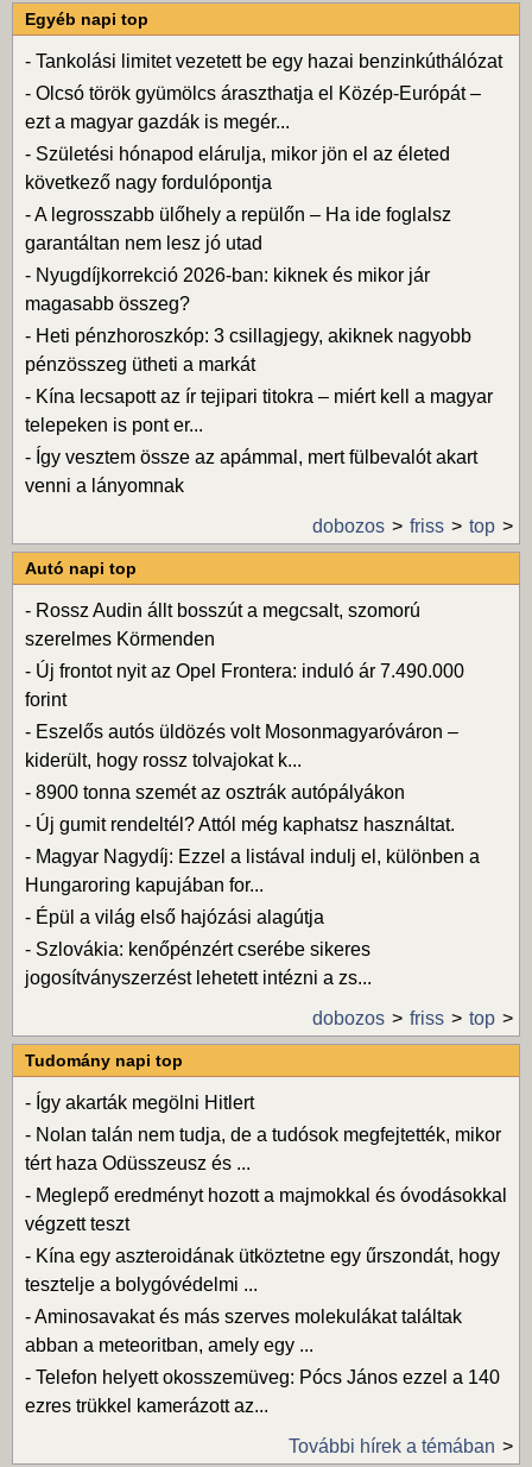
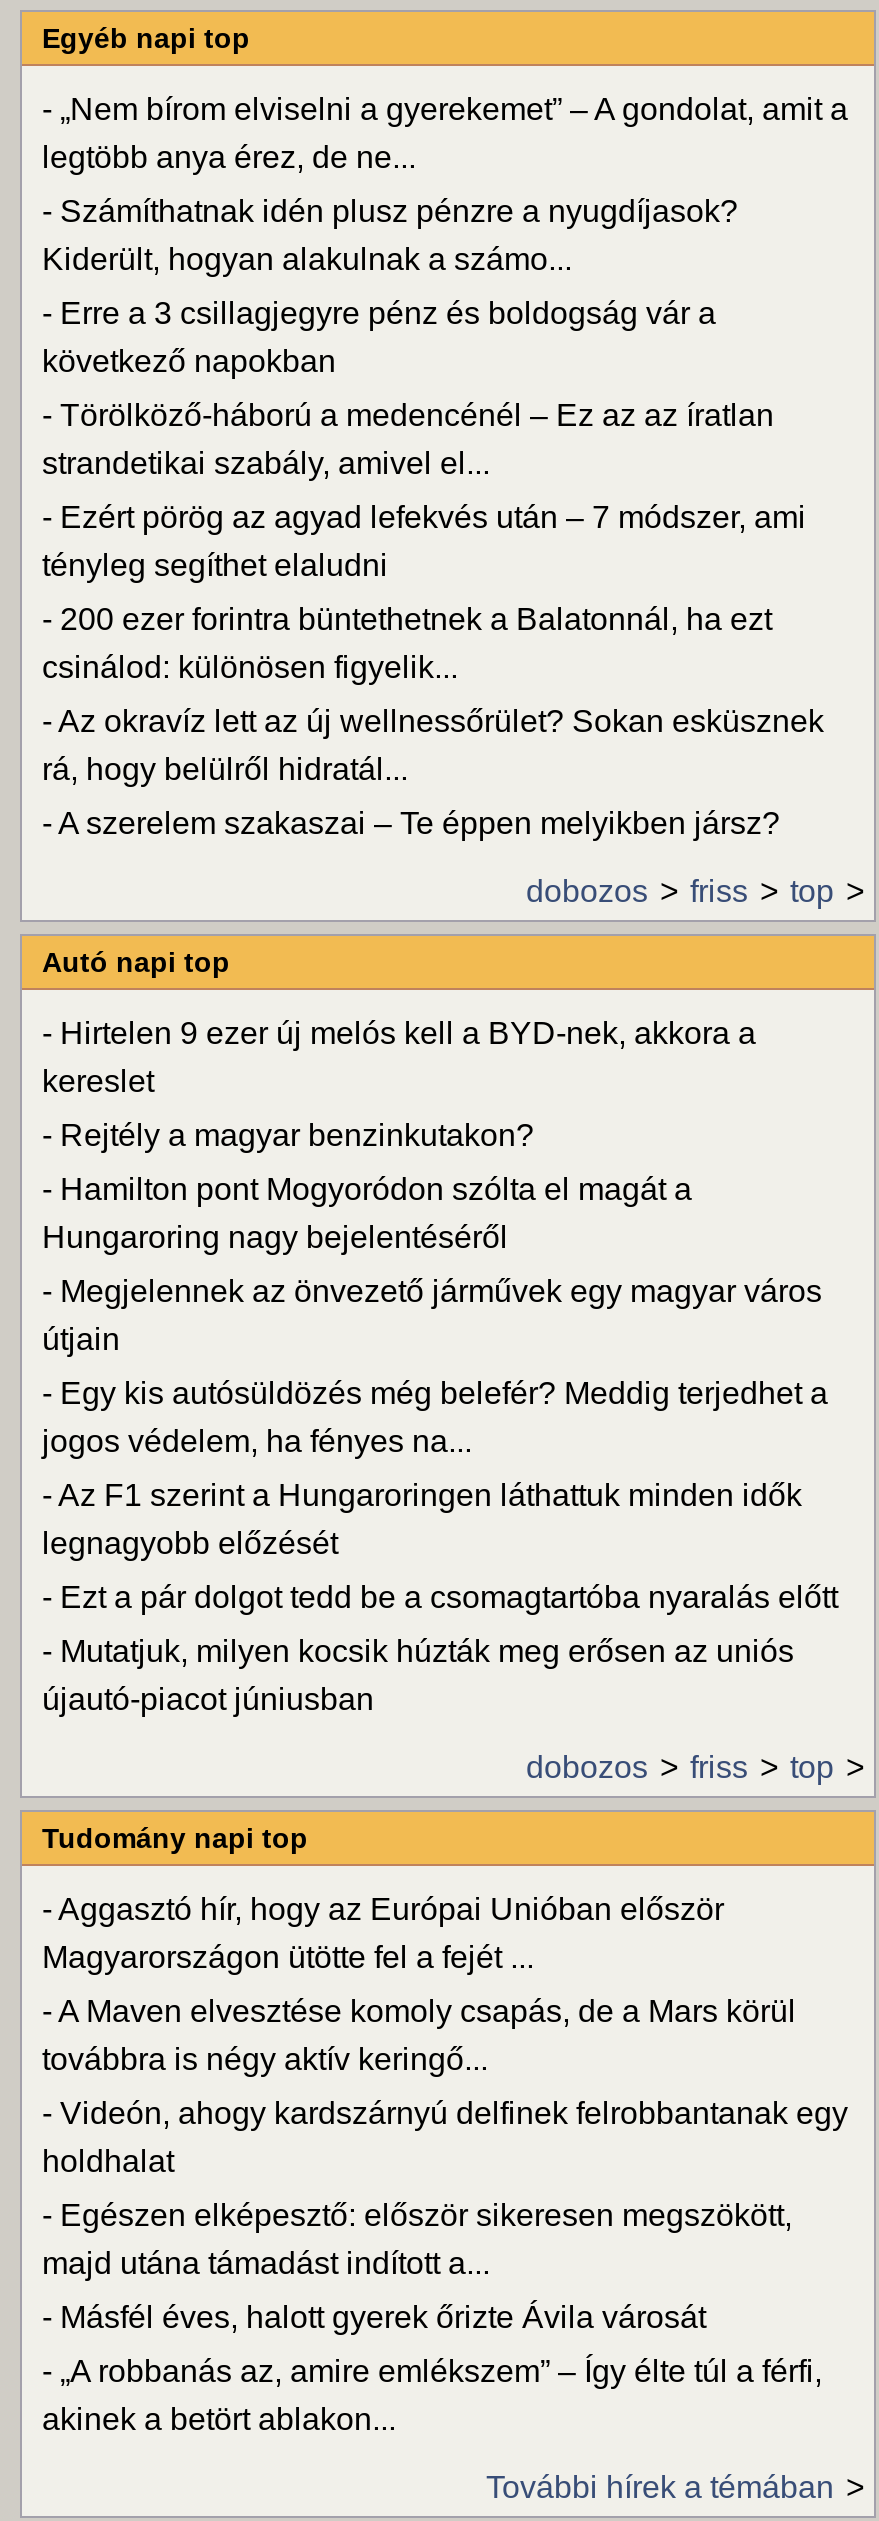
- - Tankolási limitet vezetett be egy hazai benzinkúthálózat
+ - „Nem bírom elviselni a gyerekemet” – A gondolat, amit a
+ legtöbb anya érez, de ne...

- - Olcsó török gyümölcs áraszthatja el Közép-Európát –
- ezt a magyar gazdák is megér...
+ - Számíthatnak idén plusz pénzre a nyugdíjasok?
+ Kiderült, hogyan alakulnak a számo...

- - Születési hónapod elárulja, mikor jön el az életed
- következő nagy fordulópontja
+ - Erre a 3 csillagjegyre pénz és boldogság vár a
+ következő napokban

- - A legrosszabb ülőhely a repülőn – Ha ide foglalsz
- garantáltan nem lesz jó utad
+ - Törölköző-háború a medencénél – Ez az az íratlan
+ strandetikai szabály, amivel el...

- - Nyugdíjkorrekció 2026-ban: kiknek és mikor jár
- magasabb összeg?
+ - Ezért pörög az agyad lefekvés után – 7 módszer, ami
+ tényleg segíthet elaludni

- - Heti pénzhoroszkóp: 3 csillagjegy, akiknek nagyobb
- pénzösszeg ütheti a markát
+ - 200 ezer forintra büntethetnek a Balatonnál, ha ezt
+ csinálod: különösen figyelik...

- - Kína lecsapott az ír tejipari titokra – miért kell a magyar
- telepeken is pont er...
+ - Az okravíz lett az új wellnessőrület? Sokan esküsznek
+ rá, hogy belülről hidratál...

- - Így vesztem össze az apámmal, mert fülbevalót akart
- venni a lányomnak
+ - A szerelem szakaszai – Te éppen melyikben jársz?

- - Rossz Audin állt bosszút a megcsalt, szomorú
- szerelmes Körmenden
+ - Hirtelen 9 ezer új melós kell a BYD-nek, akkora a
+ kereslet

- - Új frontot nyit az Opel Frontera: induló ár 7.490.000
- forint
+ - Rejtély a magyar benzinkutakon?

- - Eszelős autós üldözés volt Mosonmagyaróváron –
- kiderült, hogy rossz tolvajokat k...
+ - Hamilton pont Mogyoródon szólta el magát a
+ Hungaroring nagy bejelentéséről

- - 8900 tonna szemét az osztrák autópályákon
+ - Megjelennek az önvezető járművek egy magyar város
+ útjain

- - Új gumit rendeltél? Attól még kaphatsz használtat.
+ - Egy kis autósüldözés még belefér? Meddig terjedhet a
+ jogos védelem, ha fényes na...

- - Magyar Nagydíj: Ezzel a listával indulj el, különben a
- Hungaroring kapujában for...
+ - Az F1 szerint a Hungaroringen láthattuk minden idők
+ legnagyobb előzését

- - Épül a világ első hajózási alagútja
+ - Ezt a pár dolgot tedd be a csomagtartóba nyaralás előtt

- - Szlovákia: kenőpénzért cserébe sikeres
- jogosítványszerzést lehetett intézni a zs...
+ - Mutatjuk, milyen kocsik húzták meg erősen az uniós
+ újautó-piacot júniusban

- - Így akarták megölni Hitlert
+ - Aggasztó hír, hogy az Európai Unióban először
+ Magyarországon ütötte fel a fejét ...

- - Nolan talán nem tudja, de a tudósok megfejtették, mikor
- tért haza Odüsszeusz és ...
+ - A Maven elvesztése komoly csapás, de a Mars körül
+ továbbra is négy aktív keringő...

- - Meglepő eredményt hozott a majmokkal és óvodásokkal
- végzett teszt
+ - Videón, ahogy kardszárnyú delfinek felrobbantanak egy
+ holdhalat

- - Kína egy aszteroidának ütköztetne egy űrszondát, hogy
- tesztelje a bolygóvédelmi ...
+ - Egészen elképesztő: először sikeresen megszökött,
+ majd utána támadást indított a...

- - Aminosavakat és más szerves molekulákat találtak
- abban a meteoritban, amely egy ...
+ - Másfél éves, halott gyerek őrizte Ávila városát

- - Telefon helyett okosszemüveg: Pócs János ezzel a 140
- ezres trükkel kamerázott az...
+ - „A robbanás az, amire emlékszem” – Így élte túl a férfi,
+ akinek a betört ablakon...
